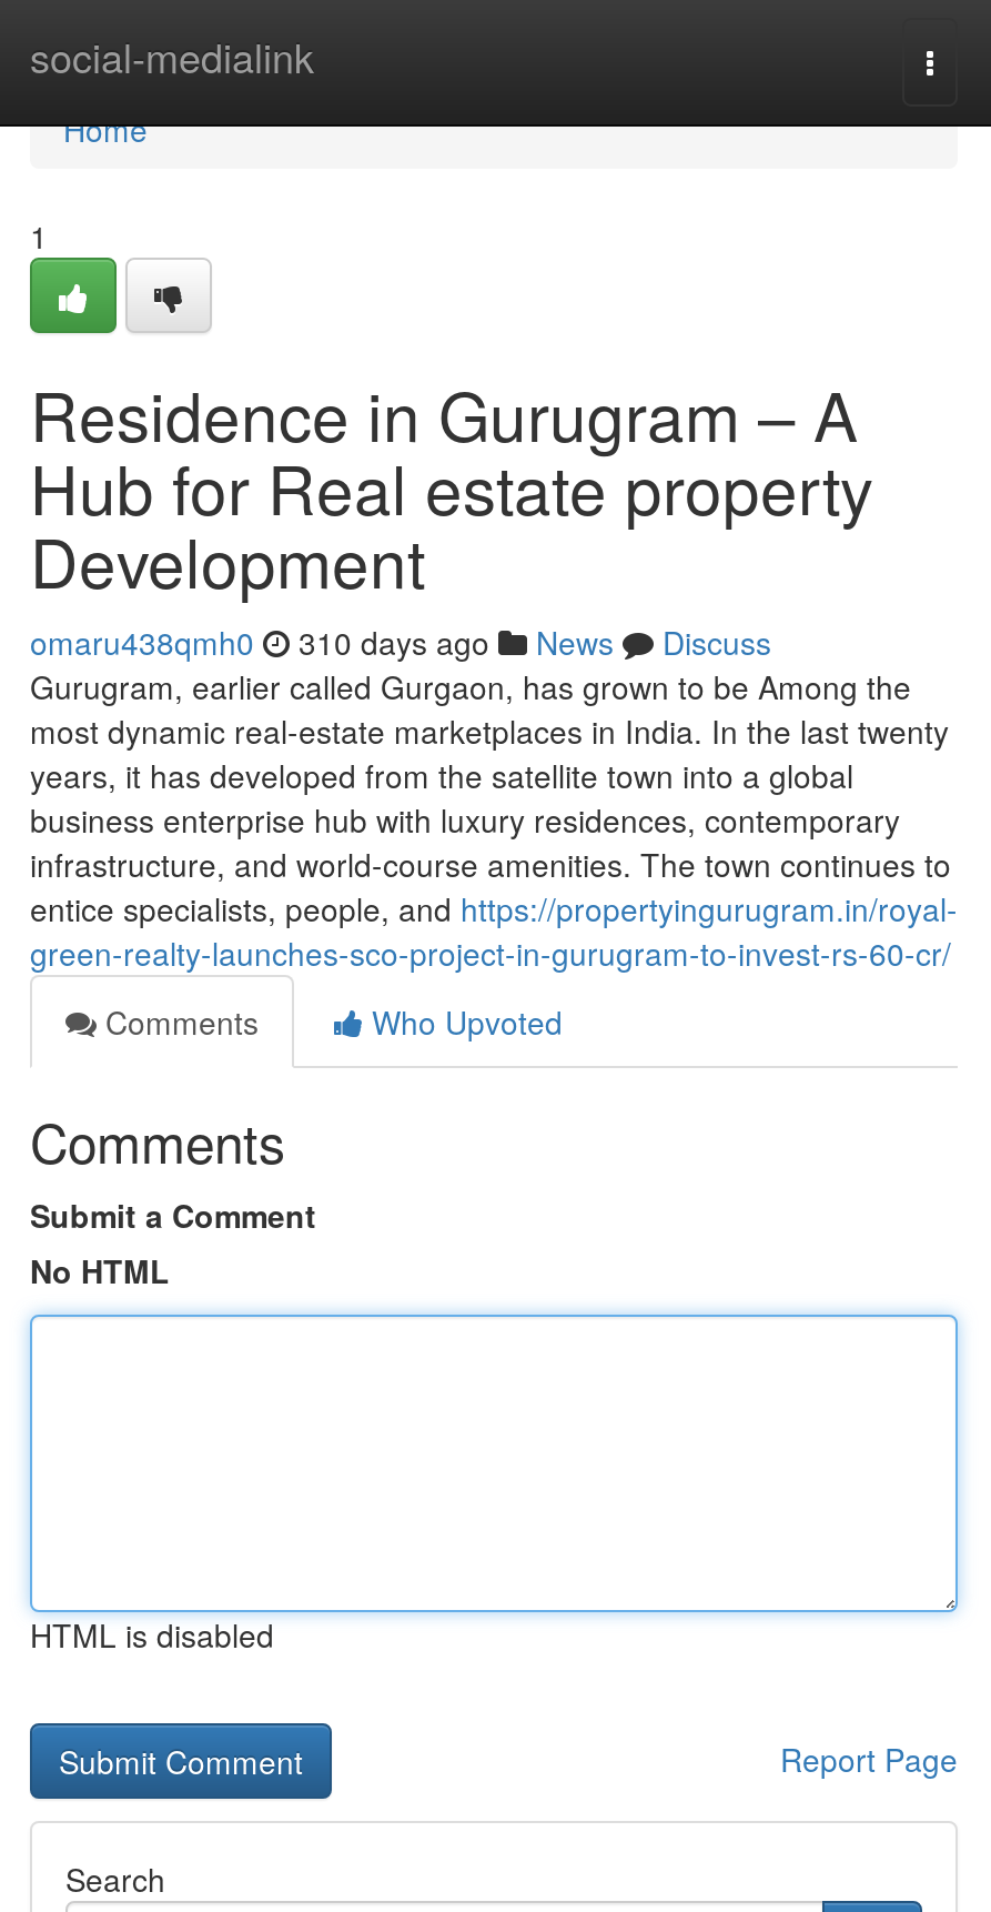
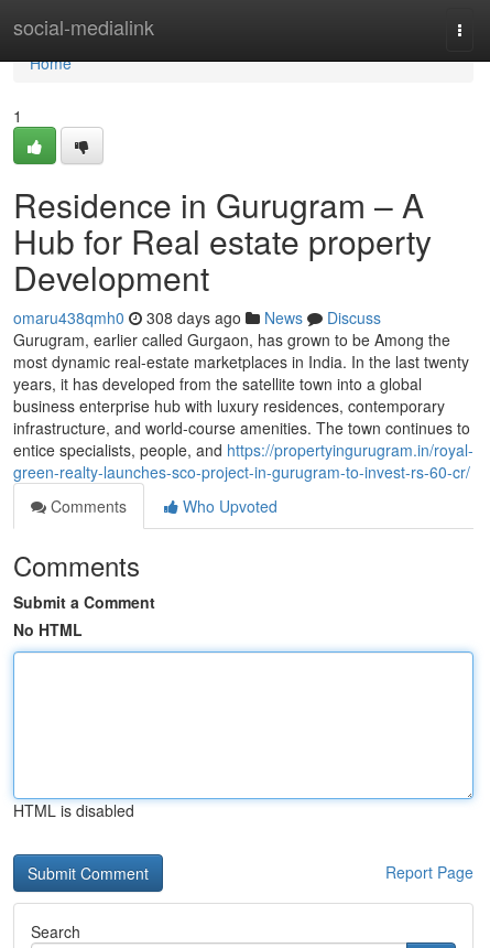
- omaru438qmh0 310 days ago News Discuss
+ omaru438qmh0 308 days ago News Discuss
